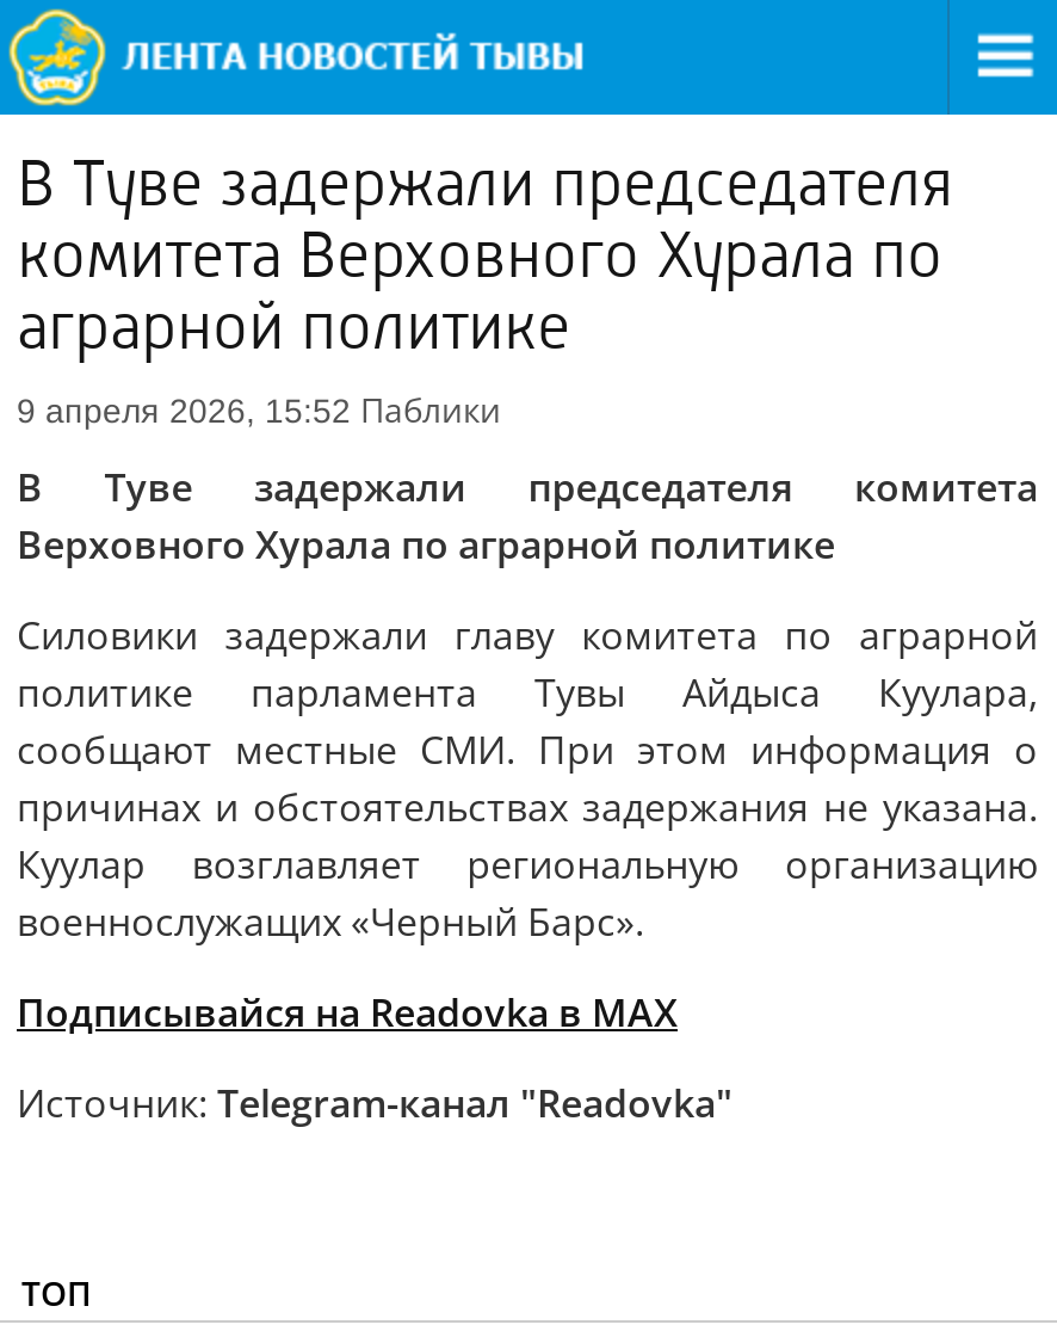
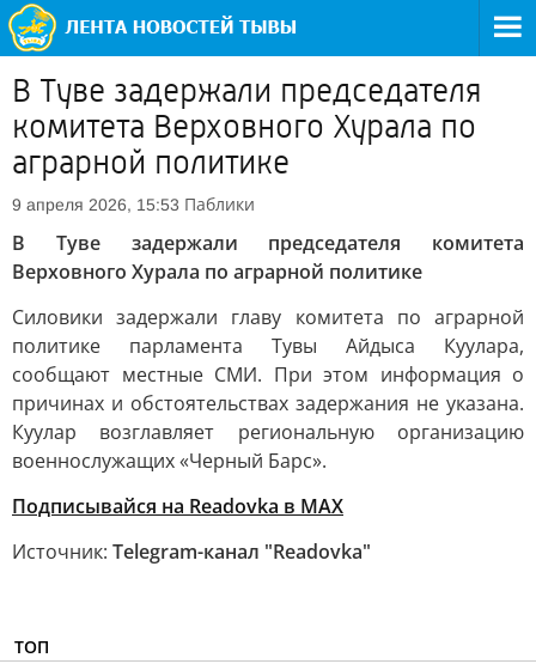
- 9 апреля 2026, 15:52 Паблики
+ 9 апреля 2026, 15:53 Паблики
